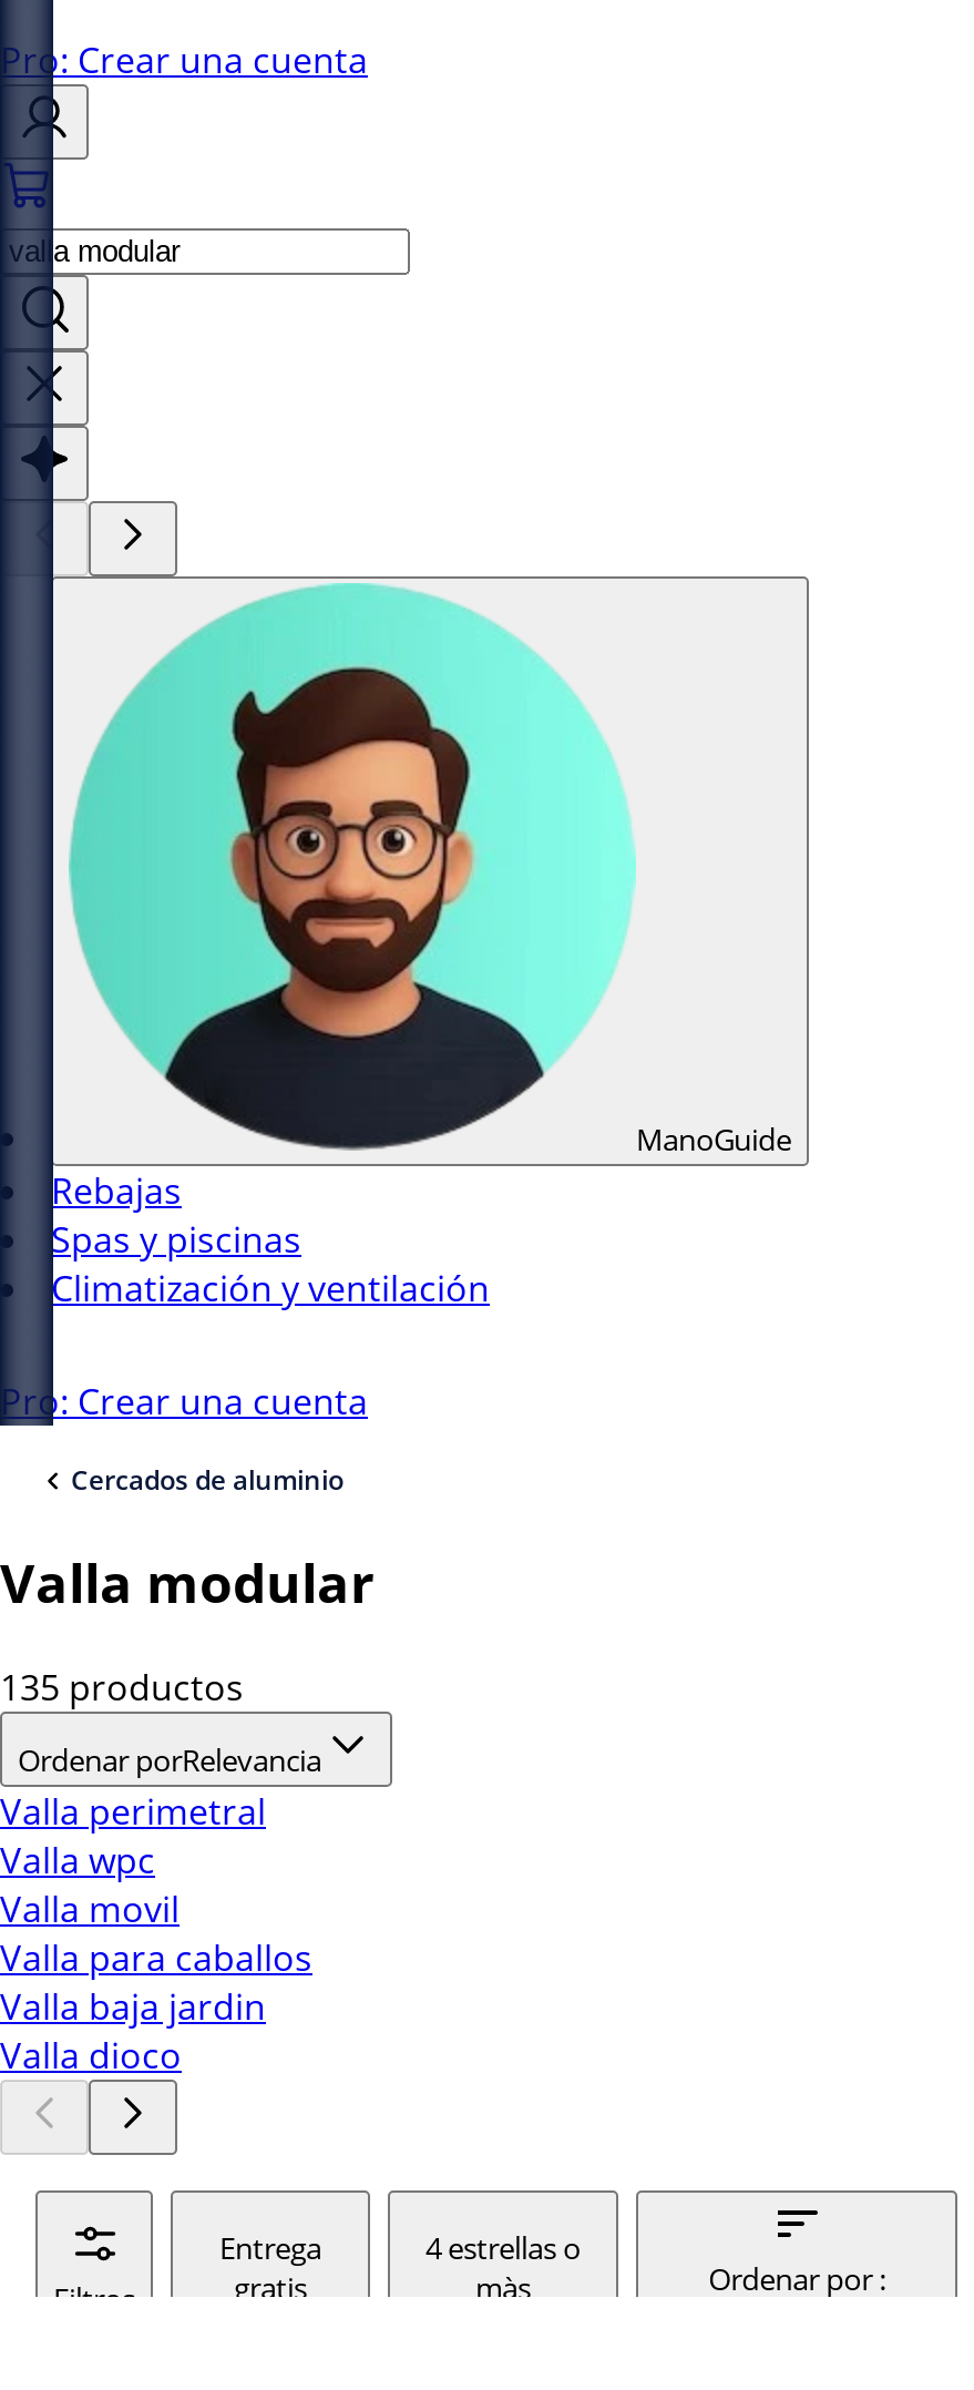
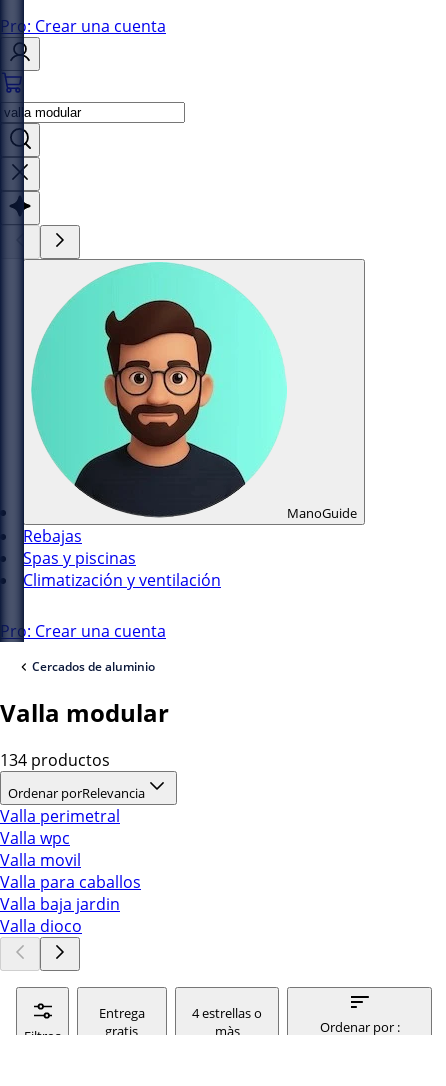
- 135 productos
+ 134 productos
